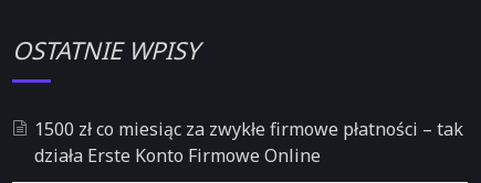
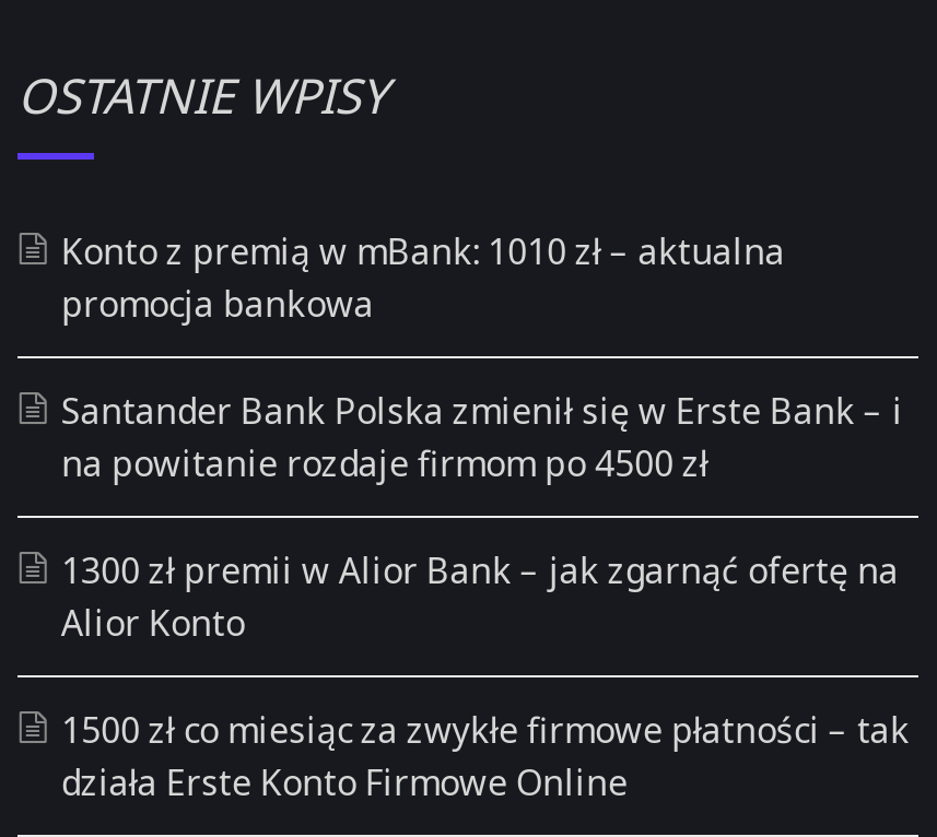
+ Konto z premią w mBank: 1010 zł – aktualna
+ promocja bankowa
+ Santander Bank Polska zmienił się w Erste Bank – i
+ na powitanie rozdaje firmom po 4500 zł
+ 1300 zł premii w Alior Bank – jak zgarnąć ofertę na
+ Alior Konto
